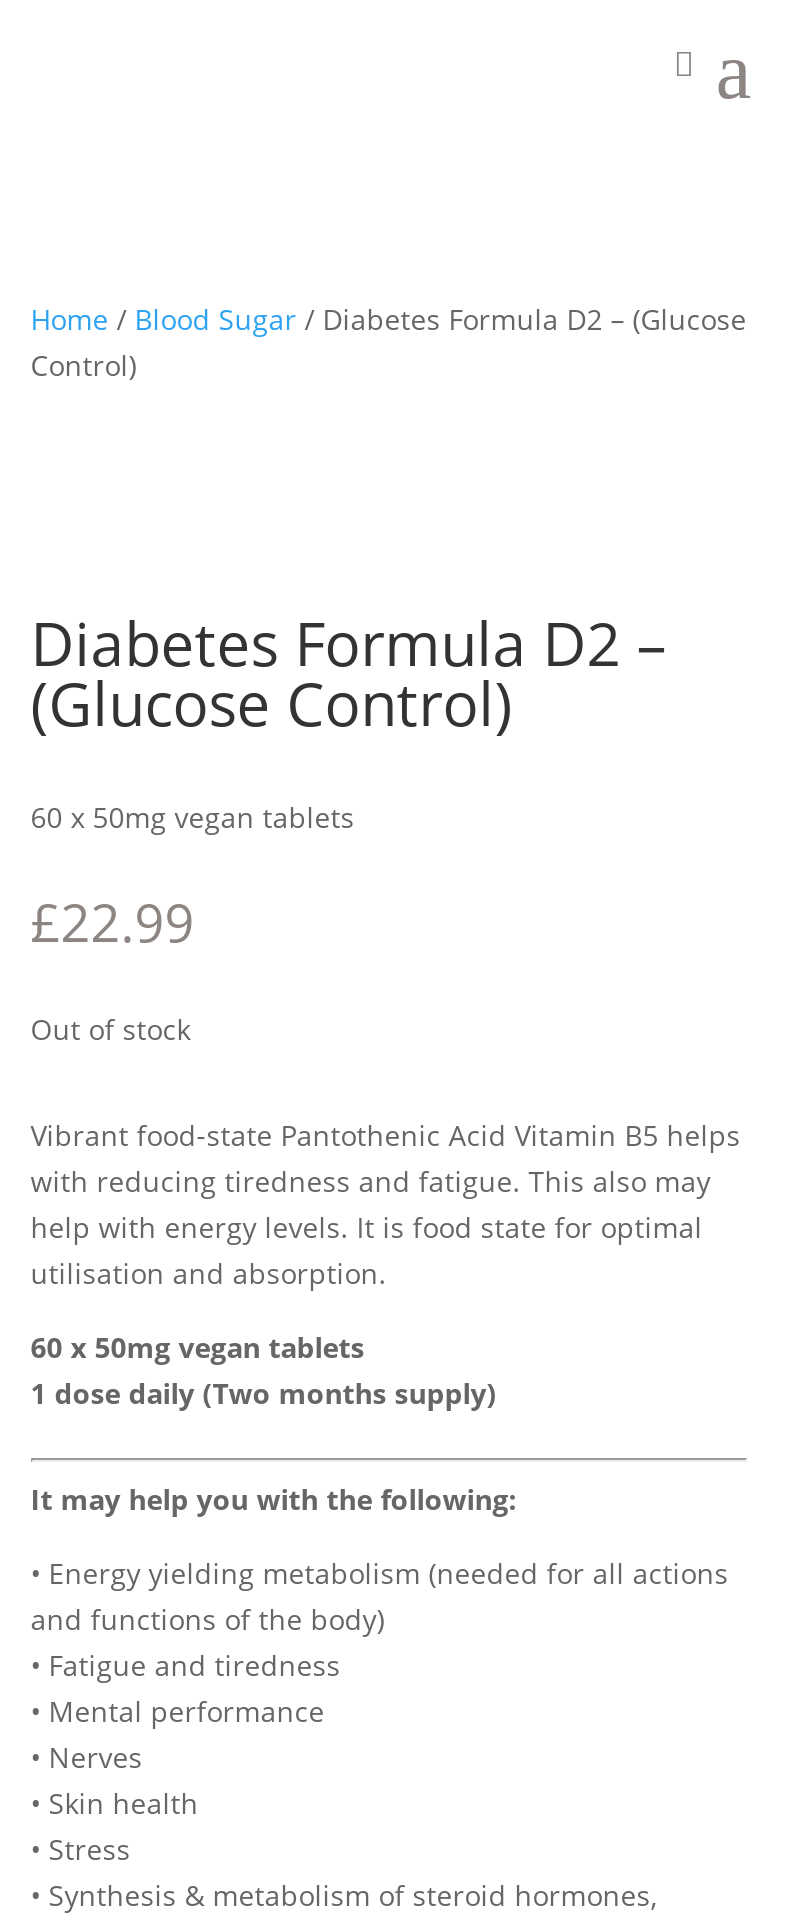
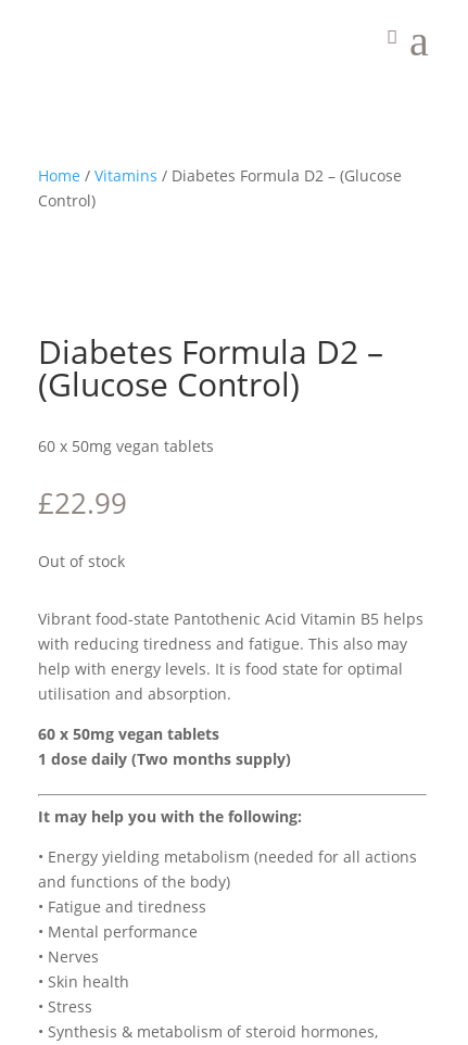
- Home / Blood Sugar / Diabetes Formula D2 – (Glucose
+ Home / Vitamins / Diabetes Formula D2 – (Glucose
